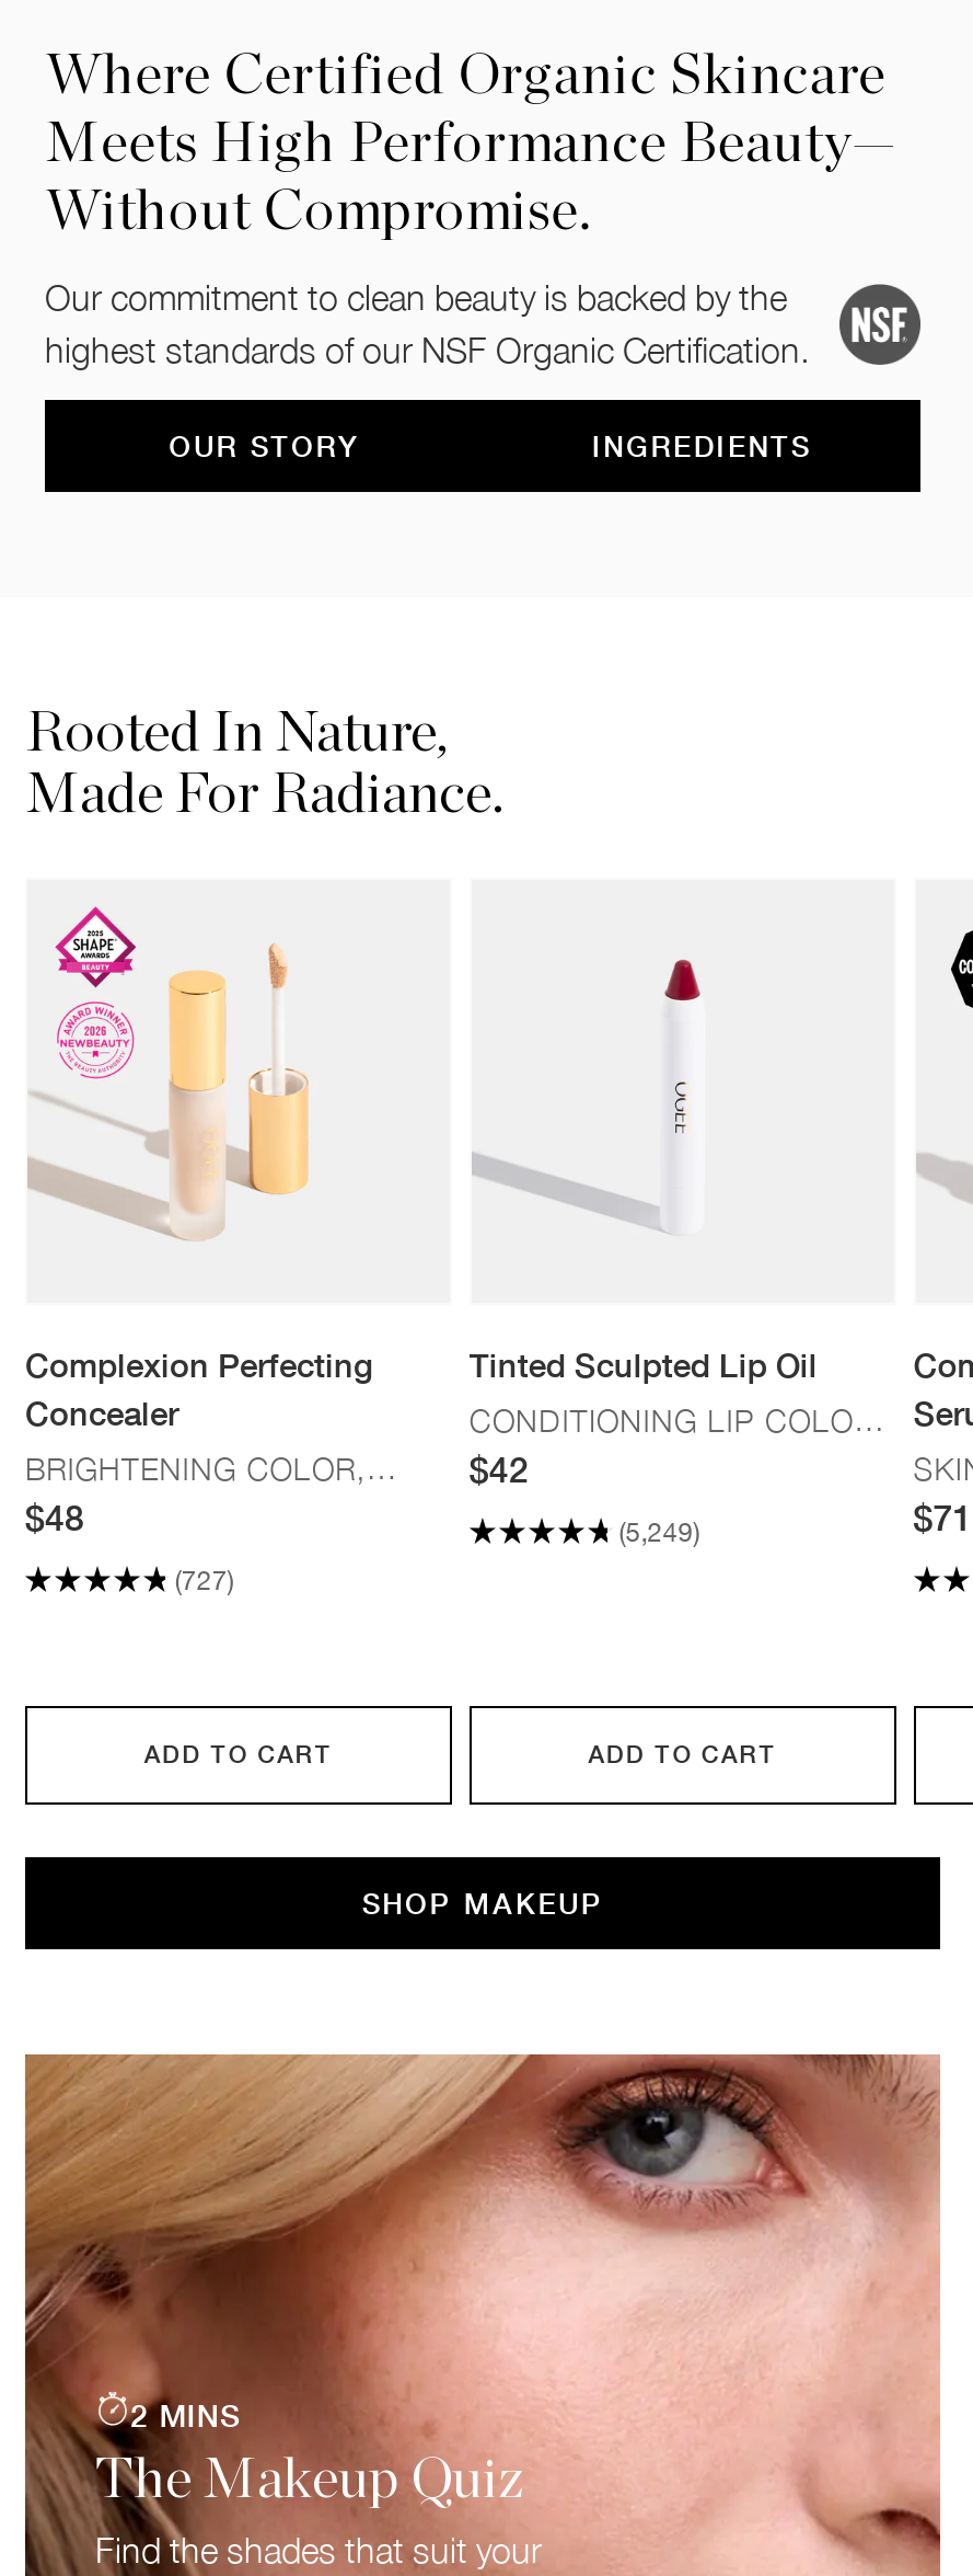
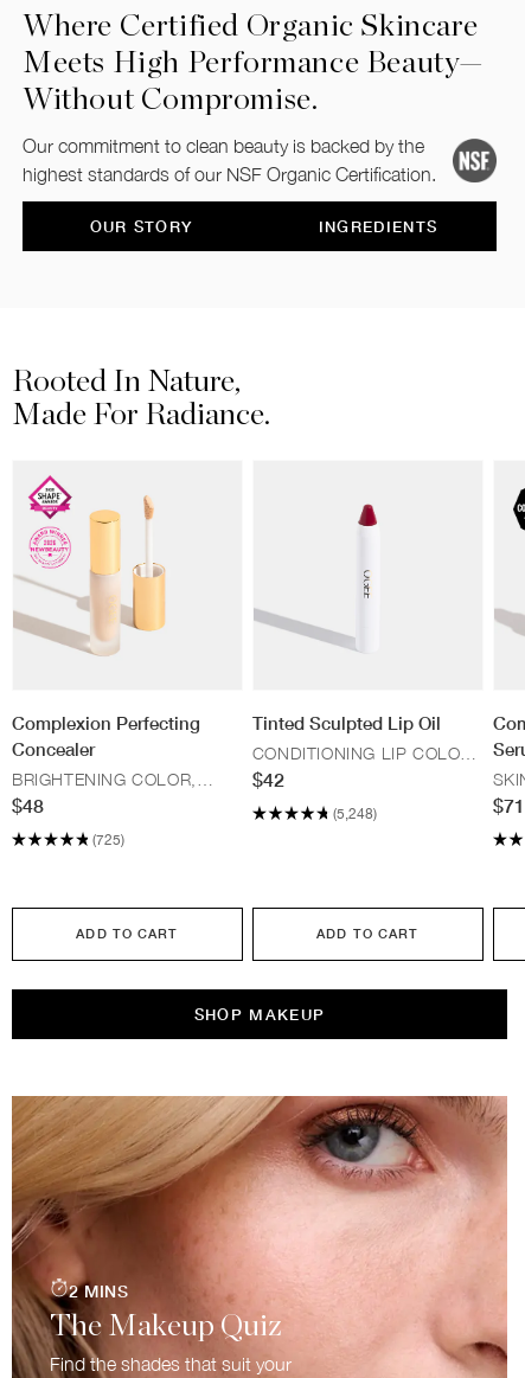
- 5,249
+ 5,248

- 727
+ 725
